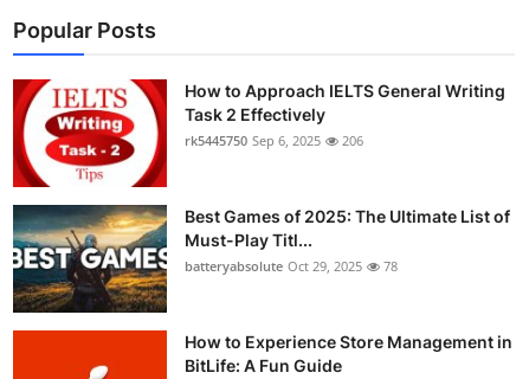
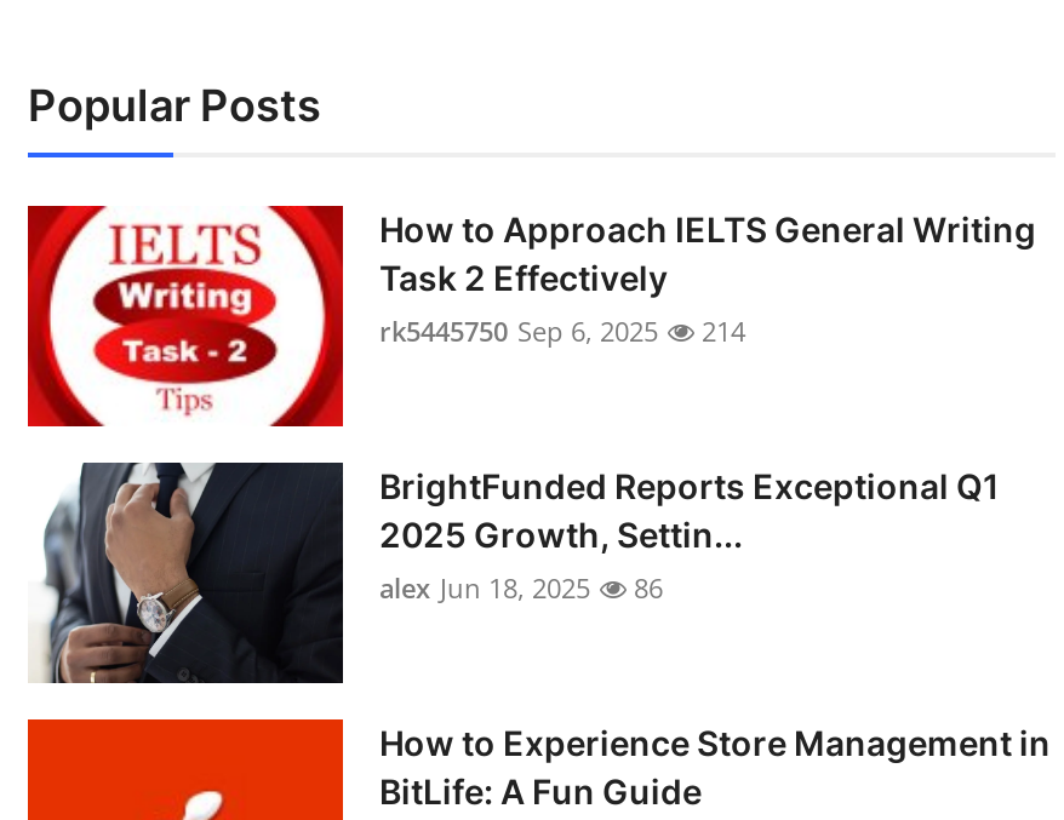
- rk5445750 Sep 6, 2025 206
+ rk5445750 Sep 6, 2025 214

- [image]
- Best Games of 2025: The Ultimate List of
- Must-Play Titl...
- batteryabsolute Oct 29, 2025
- 78
+ [image]
+ BrightFunded Reports Exceptional Q1
+ 2025 Growth, Settin...
+ alex Jun 18, 2025
+ 86
